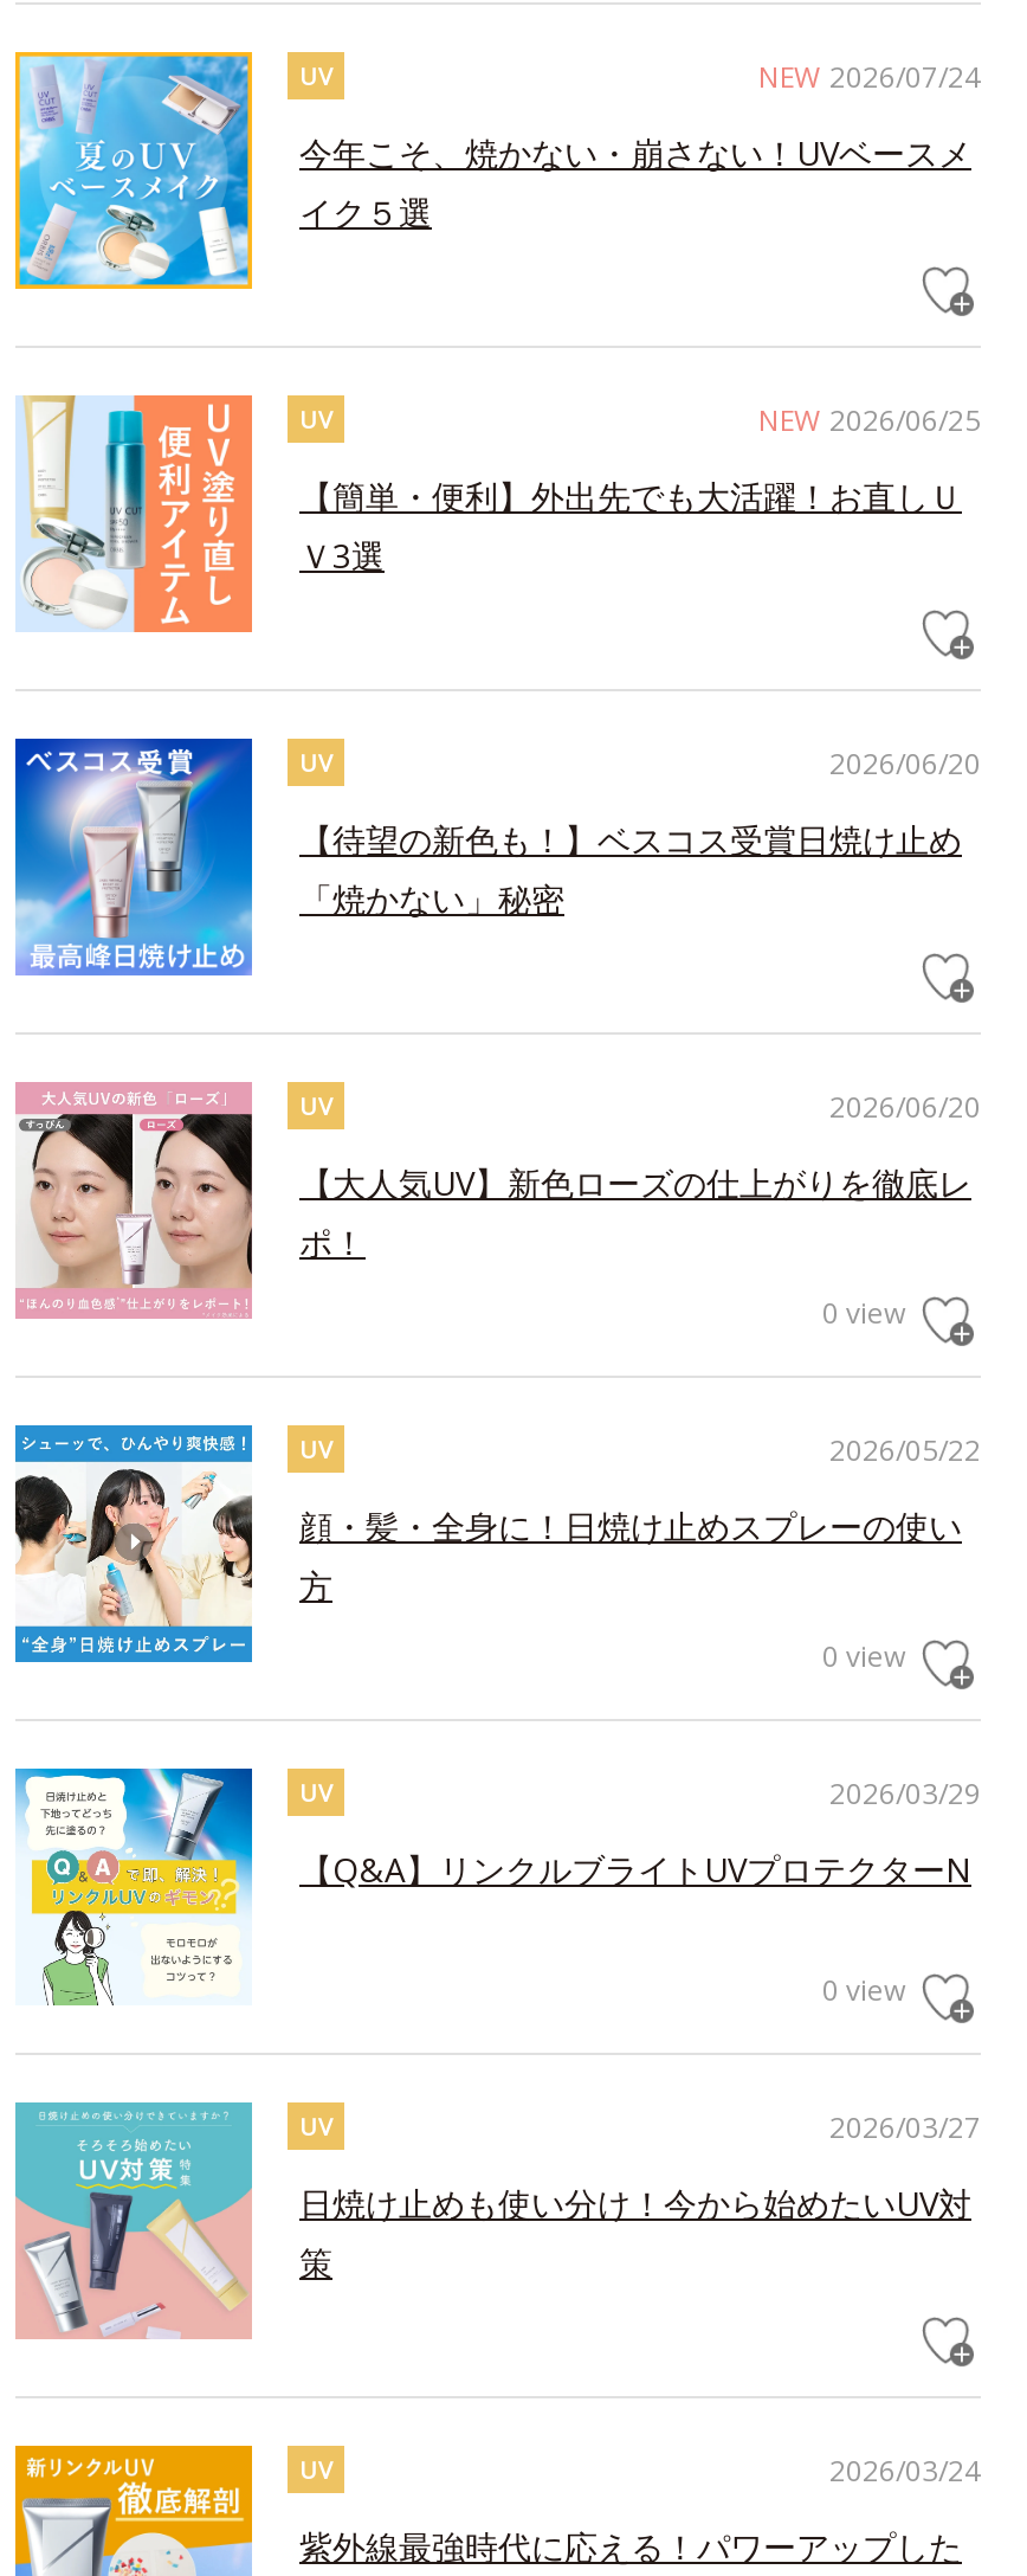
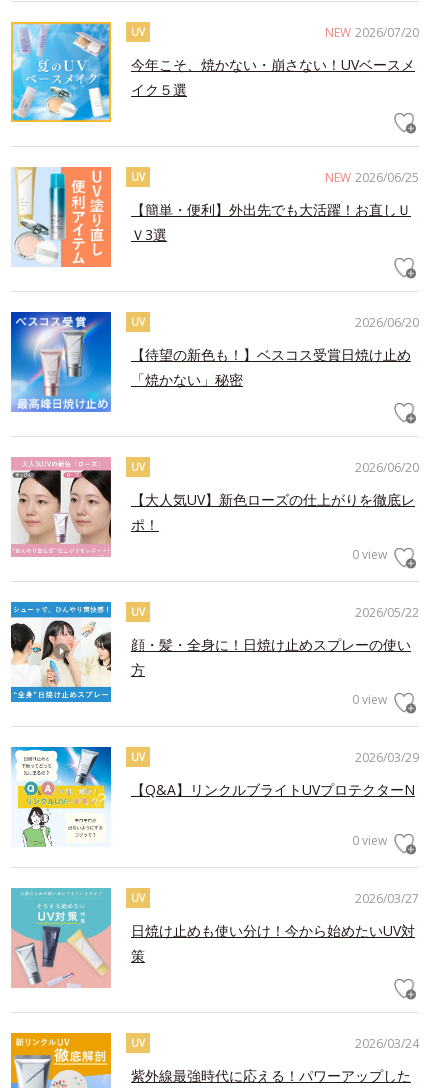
- NEW 2026/07/24
+ NEW 2026/07/20
